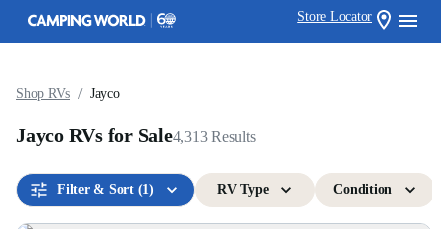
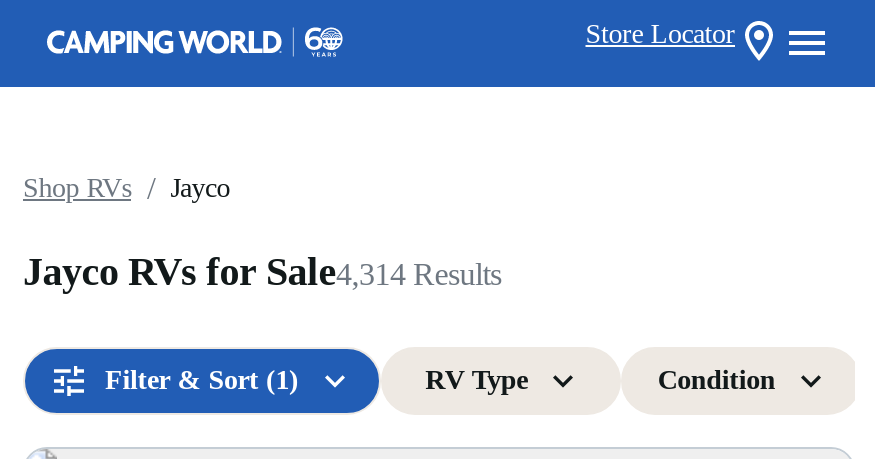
- Jayco RVs for Sale4,313 Results
+ Jayco RVs for Sale4,314 Results
